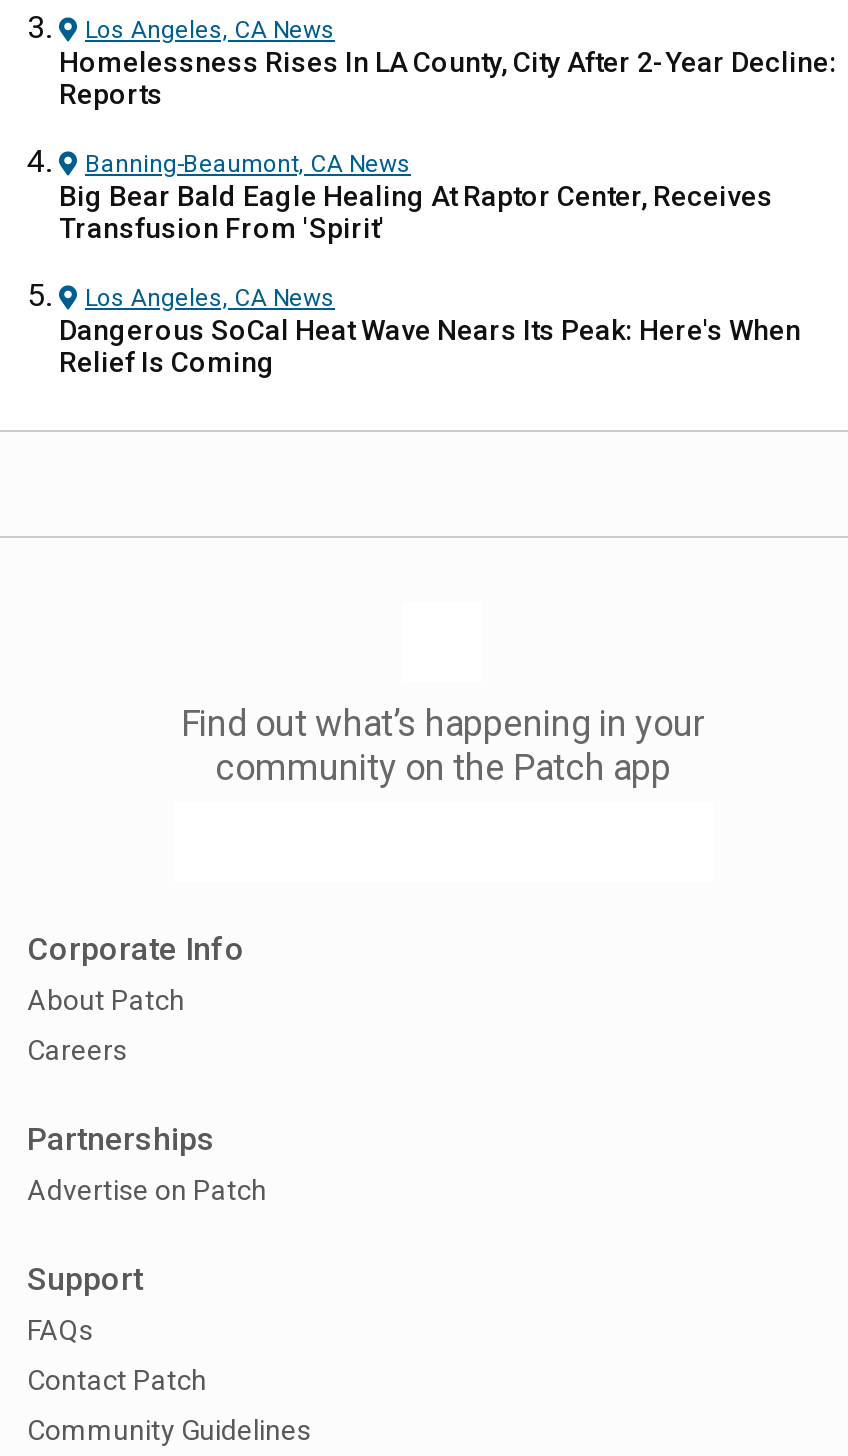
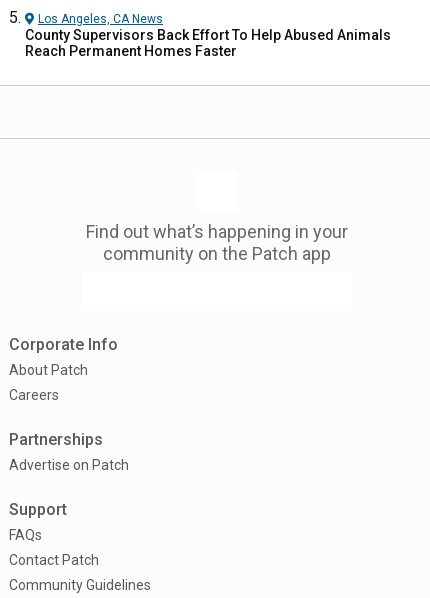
- Homelessness Rises In LA County, City After 2-Year Decline:
- Reports
- Banning-Beaumont, CA News
- Big Bear Bald Eagle Healing At Raptor Center, Receives
- Transfusion From 'Spirit'
- Los Angeles, CA News
- Dangerous SoCal Heat Wave Nears Its Peak: Here's When
- Relief Is Coming
+ County Supervisors Back Effort To Help Abused Animals
+ Reach Permanent Homes Faster
